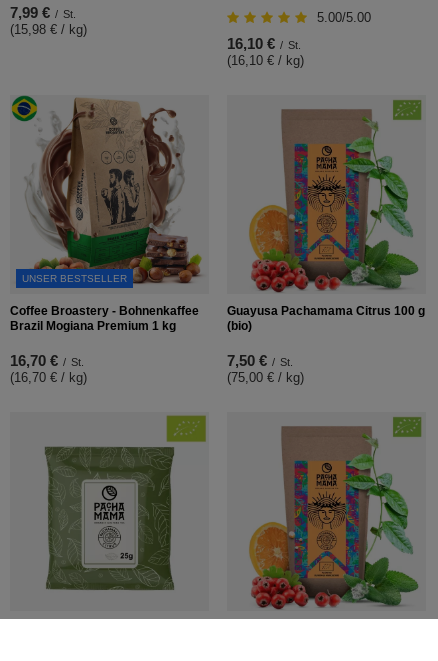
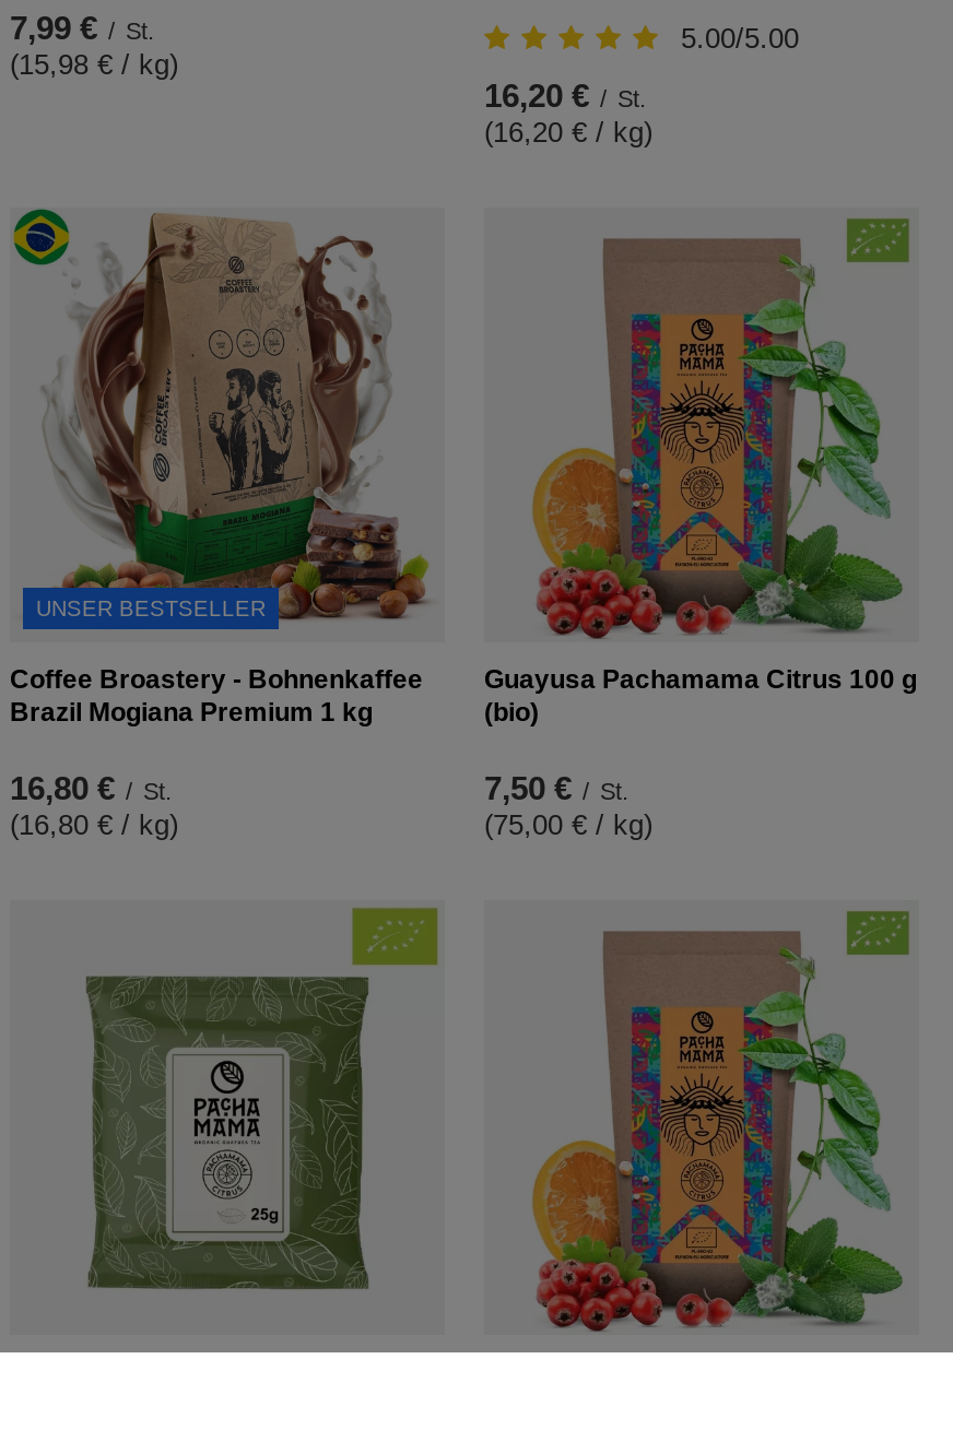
- 16,10 € / St.
+ 16,20 € / St.

- (16,10 € / kg)
+ (16,20 € / kg)

- 16,70 € / St.
+ 16,80 € / St.

- (16,70 € / kg)
+ (16,80 € / kg)
